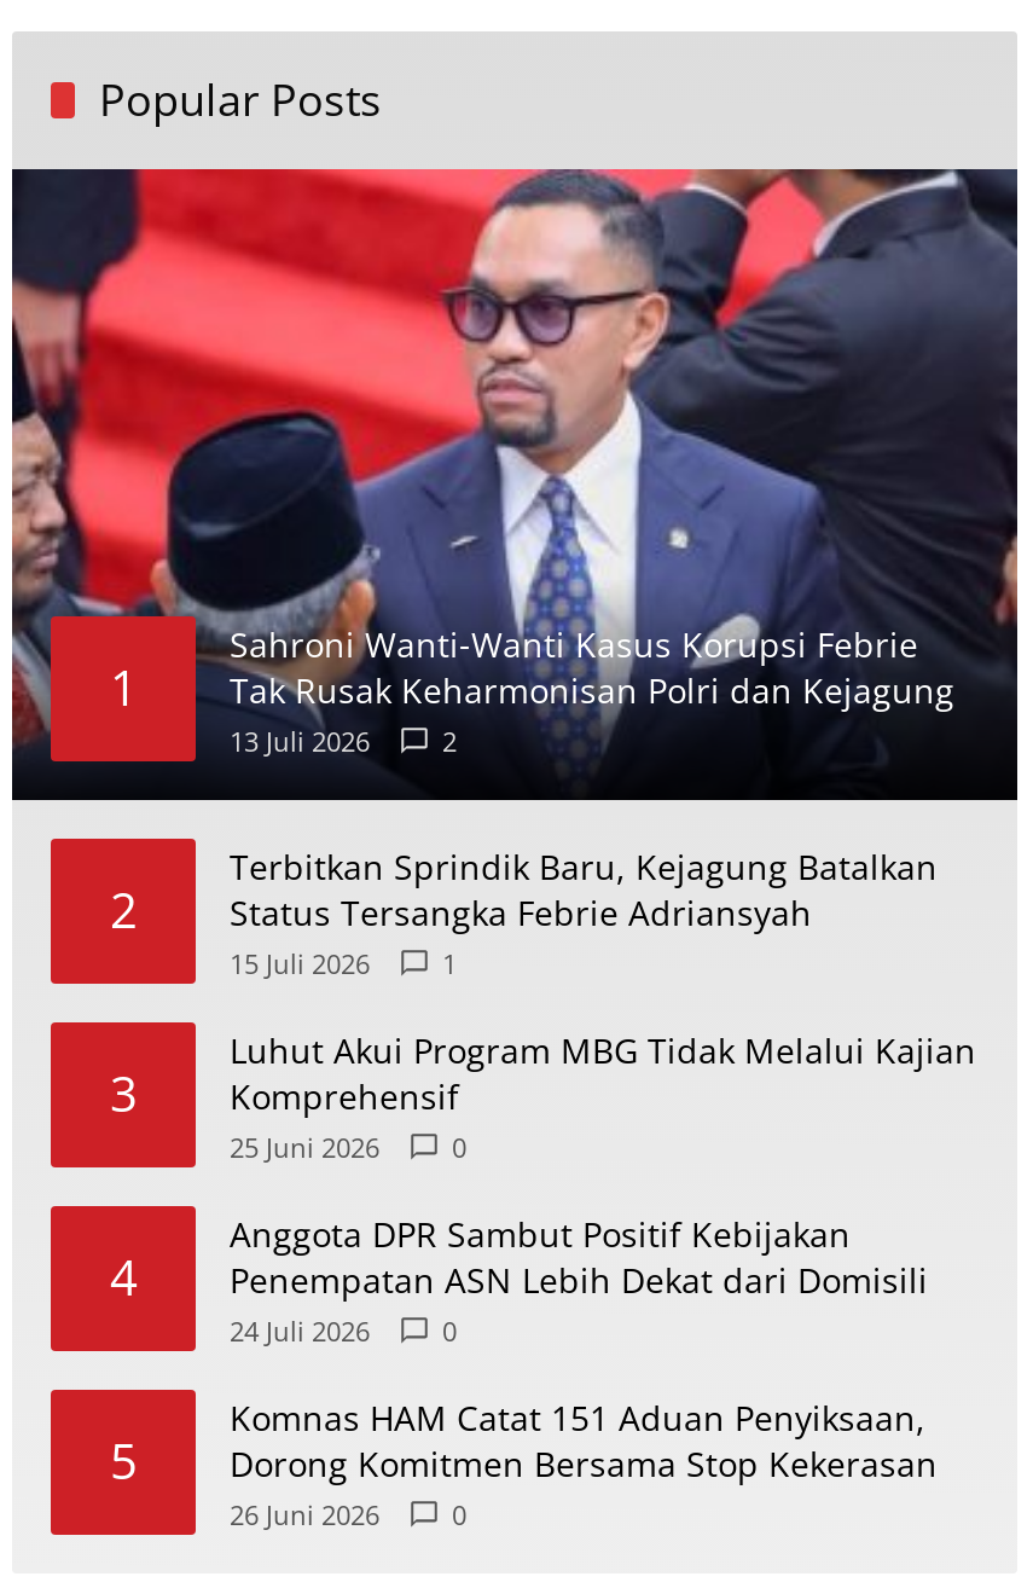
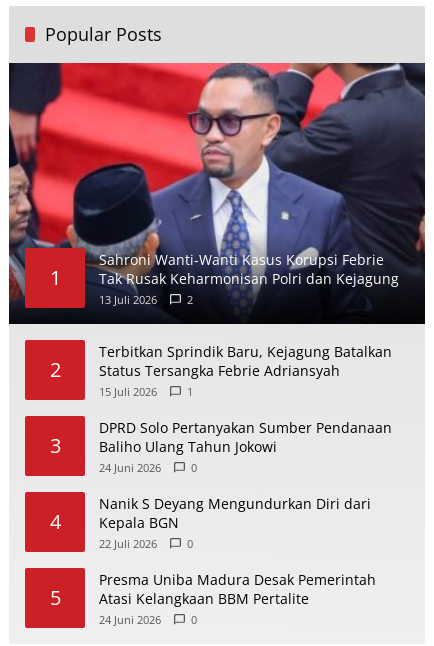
- Luhut Akui Program MBG Tidak Melalui Kajian
- Komprehensif
- 25 Juni 2026
+ DPRD Solo Pertanyakan Sumber Pendanaan
+ Baliho Ulang Tahun Jokowi
+ 24 Juni 2026

- Anggota DPR Sambut Positif Kebijakan
- Penempatan ASN Lebih Dekat dari Domisili
- 24 Juli 2026
+ Nanik S Deyang Mengundurkan Diri dari
+ Kepala BGN
+ 22 Juli 2026

- Komnas HAM Catat 151 Aduan Penyiksaan,
- Dorong Komitmen Bersama Stop Kekerasan
- 26 Juni 2026
+ Presma Uniba Madura Desak Pemerintah
+ Atasi Kelangkaan BBM Pertalite
+ 24 Juni 2026
